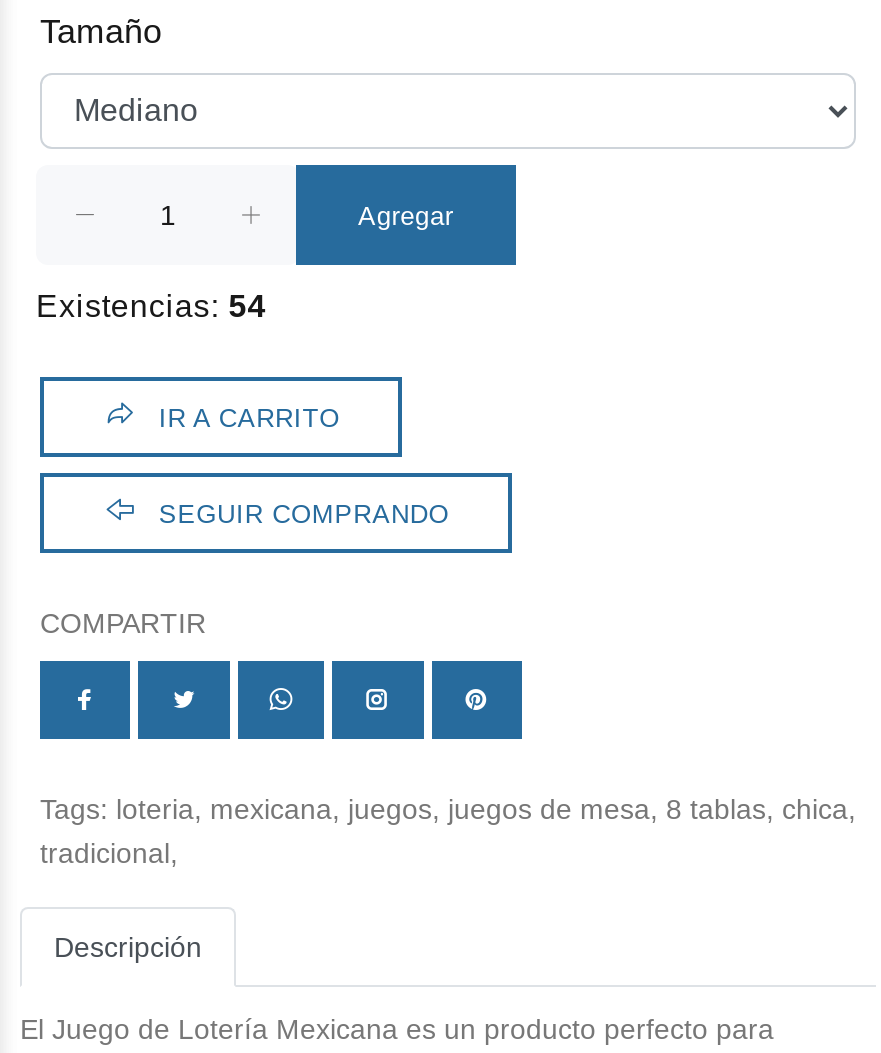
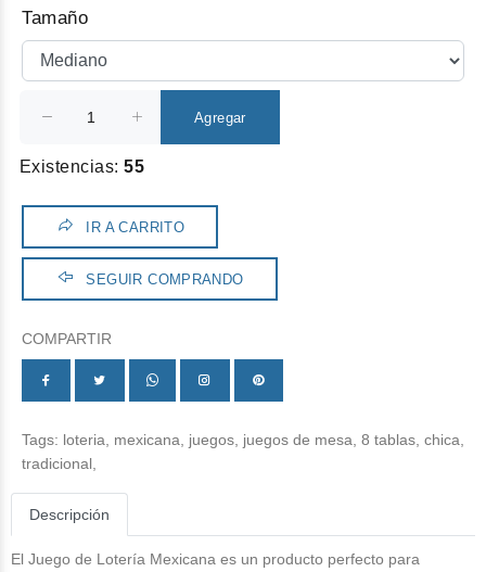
- Existencias: 54
+ Existencias: 55
